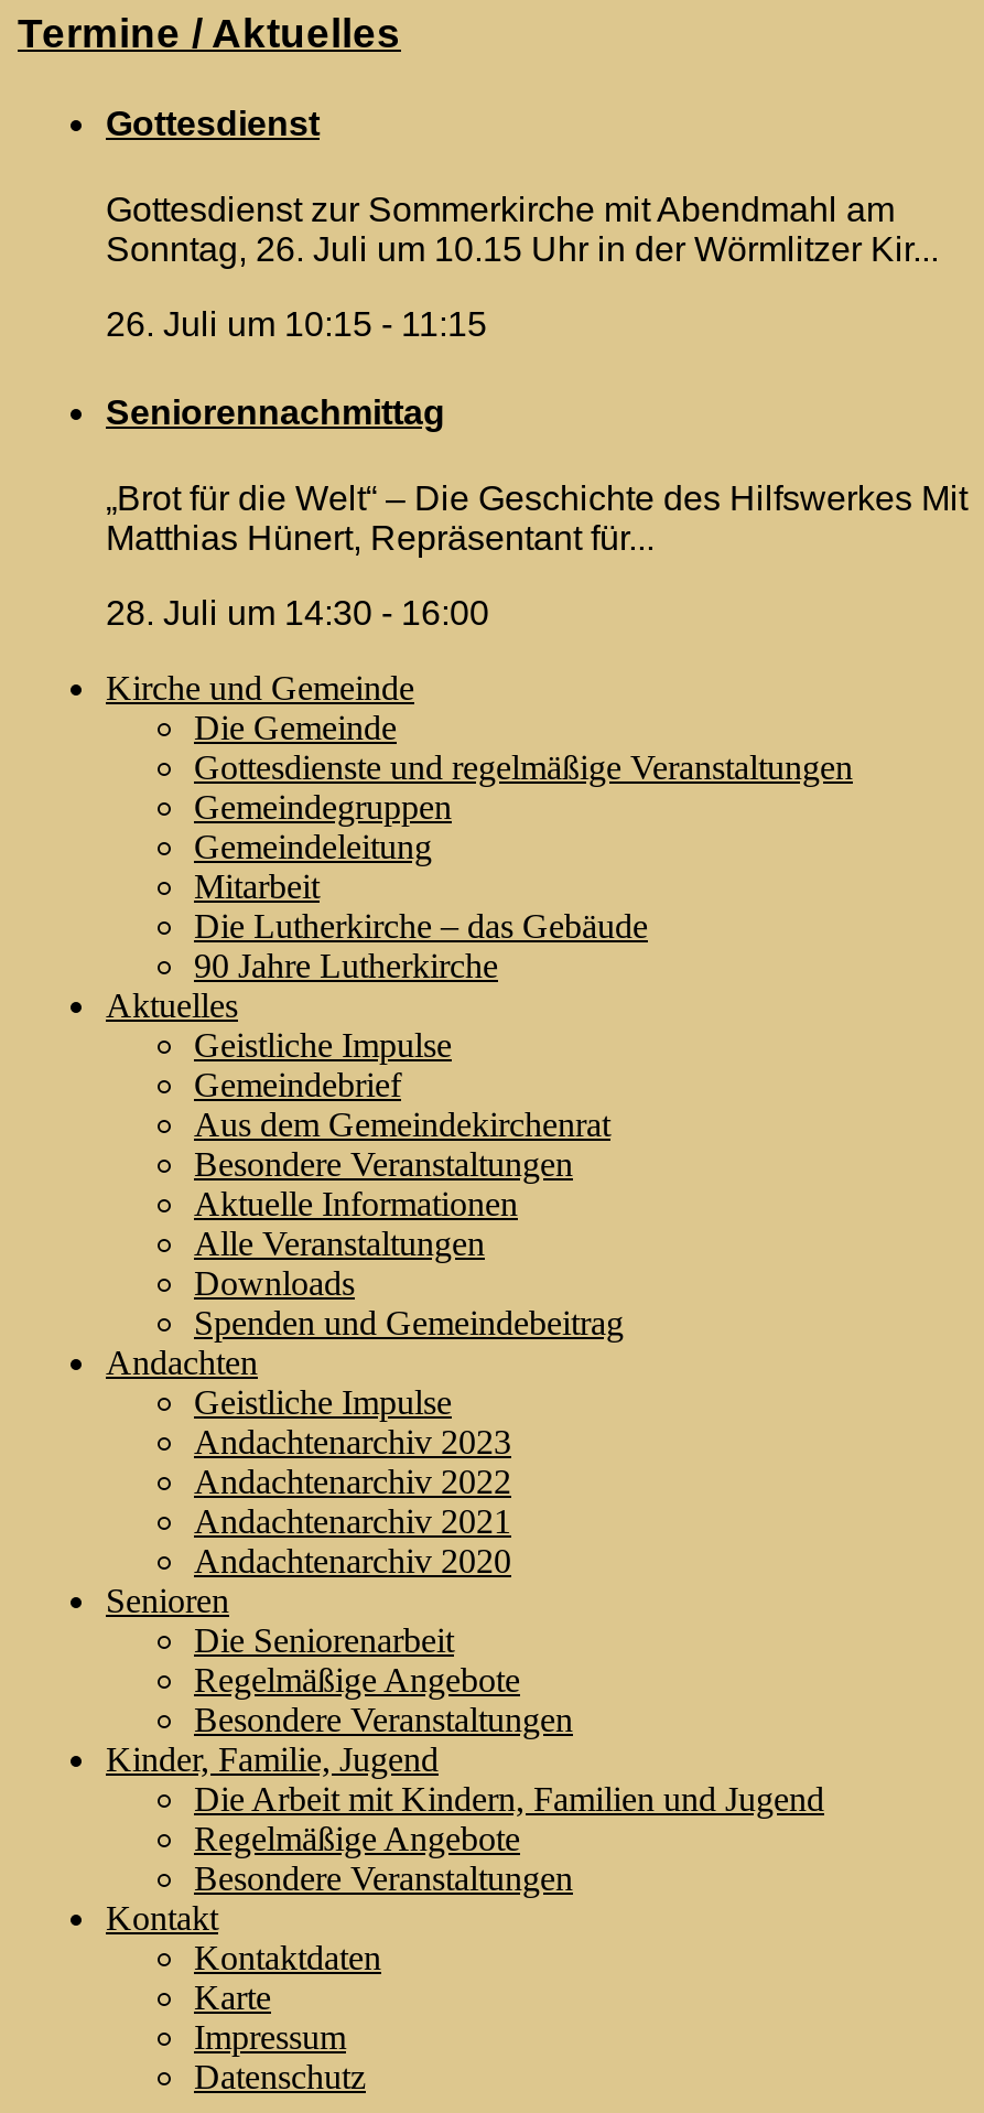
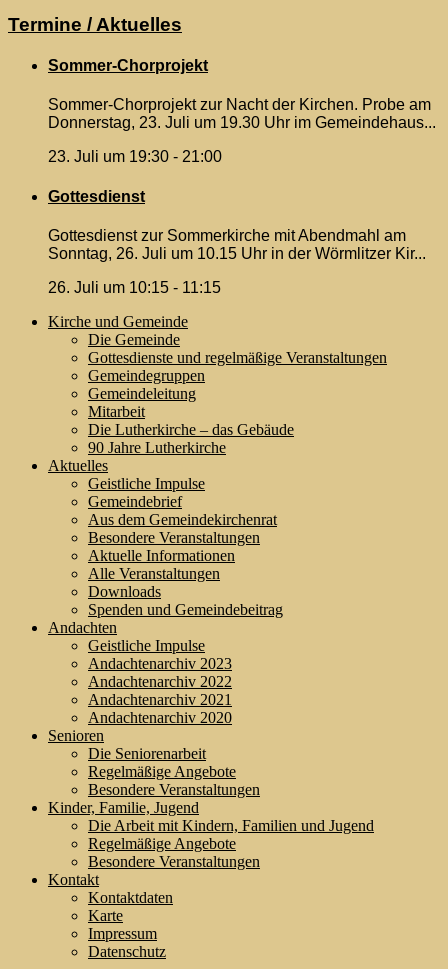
+ Sommer-Chorprojekt
+ Sommer-Chorprojekt zur Nacht der Kirchen. Probe am
+ Donnerstag, 23. Juli um 19.30 Uhr im Gemeindehaus...
+ 23. Juli um 19:30 - 21:00

moved down: Gottesdienst | Gottesdienst zur Sommerkirche mit Abendmahl am | Sonntag, 26. Juli um 10.15 Uhr in der Wörmlitzer Kir... | 26. Juli um 10:15 - 11:15

- Seniorennachmittag
- „Brot für die Welt“ – Die Geschichte des Hilfswerkes Mit
- Matthias Hünert, Repräsentant für...
- 28. Juli um 14:30 - 16:00
